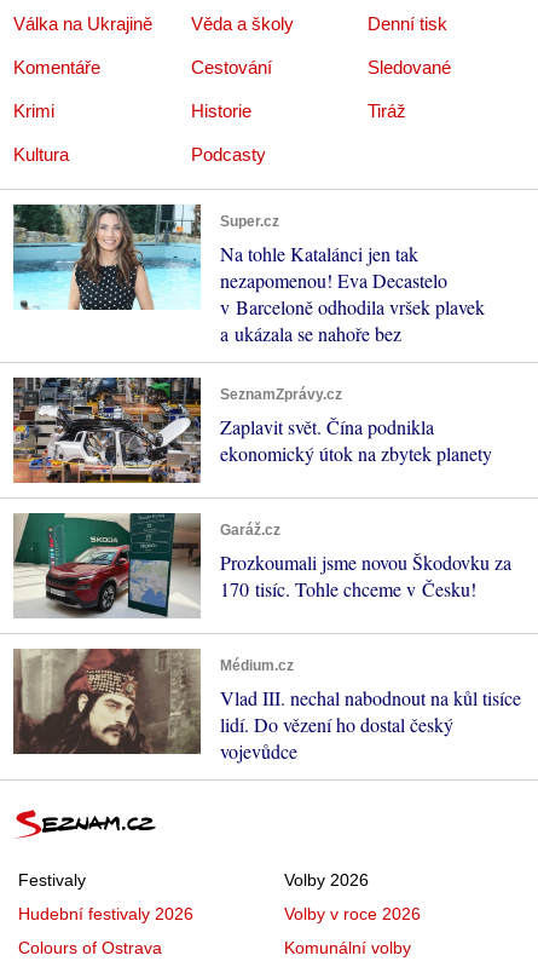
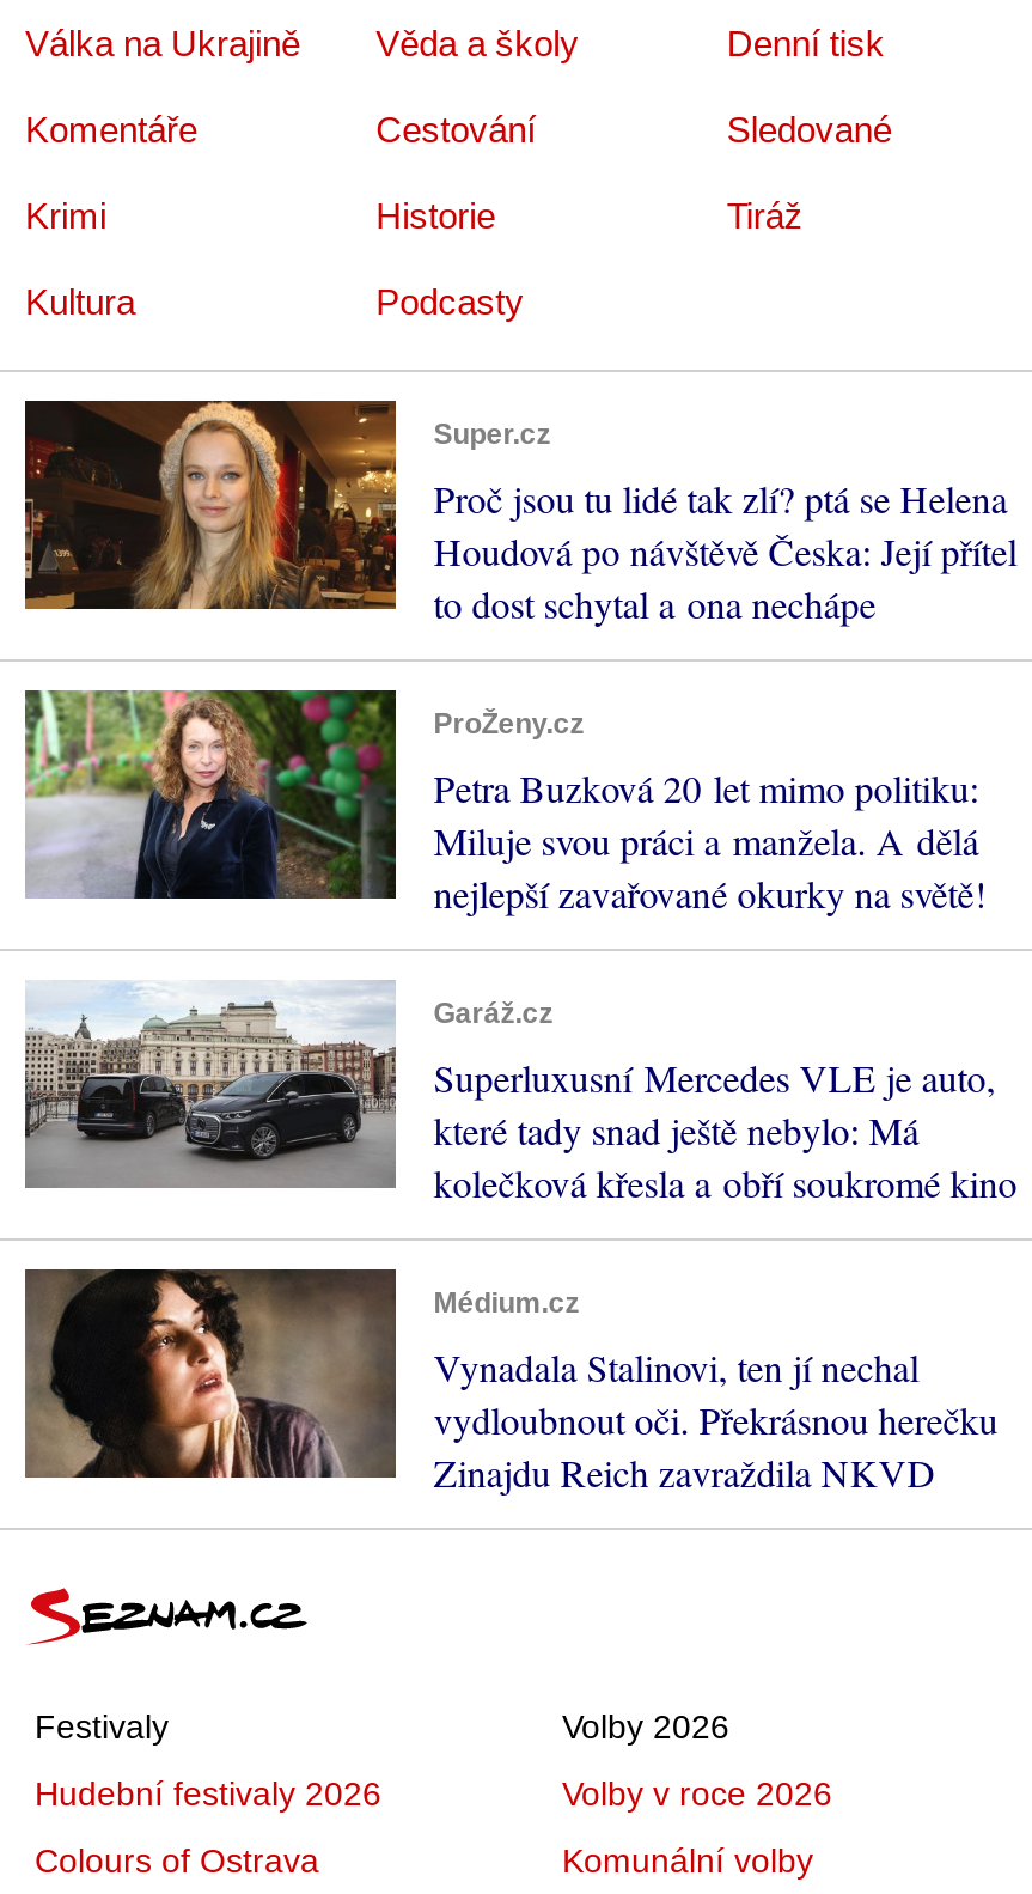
- [image]
- Na tohle Katalánci jen tak
- nezapomenou! Eva Decastelo
- v Barceloně odhodila vršek plavek
- a ukázala se nahoře bez
+ [image]
+ Proč jsou tu lidé tak zlí? ptá se Helena
+ Houdová po návštěvě Česka: Její přítel
+ to dost schytal a ona nechápe

- [image]
- SeznamZprávy.cz
- Zaplavit svět. Čína podnikla
- ekonomický útok na zbytek planety
+ [image]
+ ProŽeny.cz
+ Petra Buzková 20 let mimo politiku:
+ Miluje svou práci a manžela. A dělá
+ nejlepší zavařované okurky na světě!

- [image]
- Prozkoumali jsme novou Škodovku za
- 170 tisíc. Tohle chceme v Česku!
+ [image]
+ Superluxusní Mercedes VLE je auto,
+ které tady snad ještě nebylo: Má
+ kolečková křesla a obří soukromé kino

- [image]
- Vlad III. nechal nabodnout na kůl tisíce
- lidí. Do vězení ho dostal český
- vojevůdce
+ [image]
+ Vynadala Stalinovi, ten jí nechal
+ vydloubnout oči. Překrásnou herečku
+ Zinajdu Reich zavraždila NKVD
